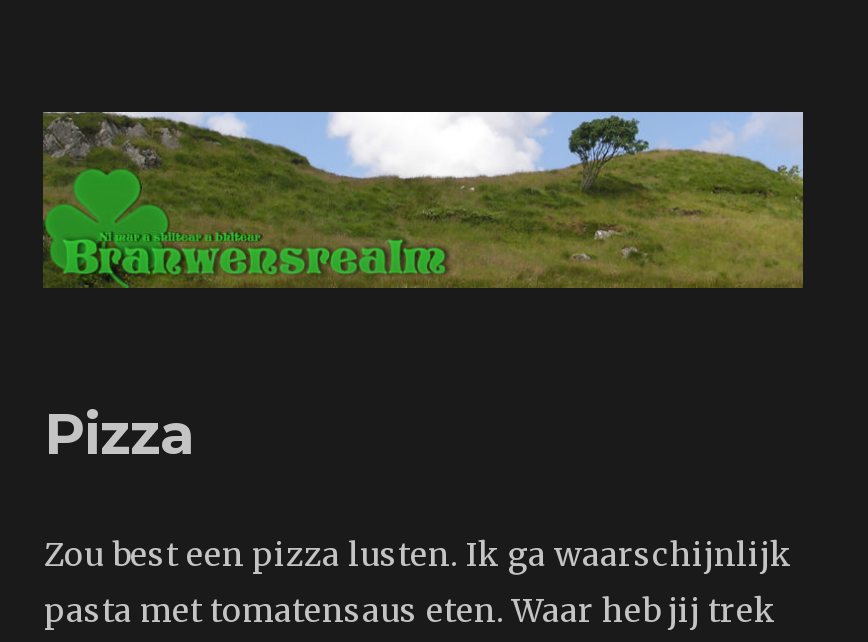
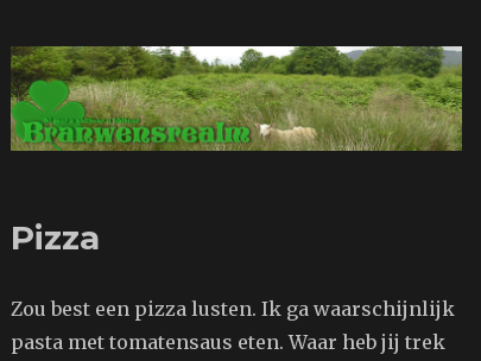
- [image]
+ [image]
